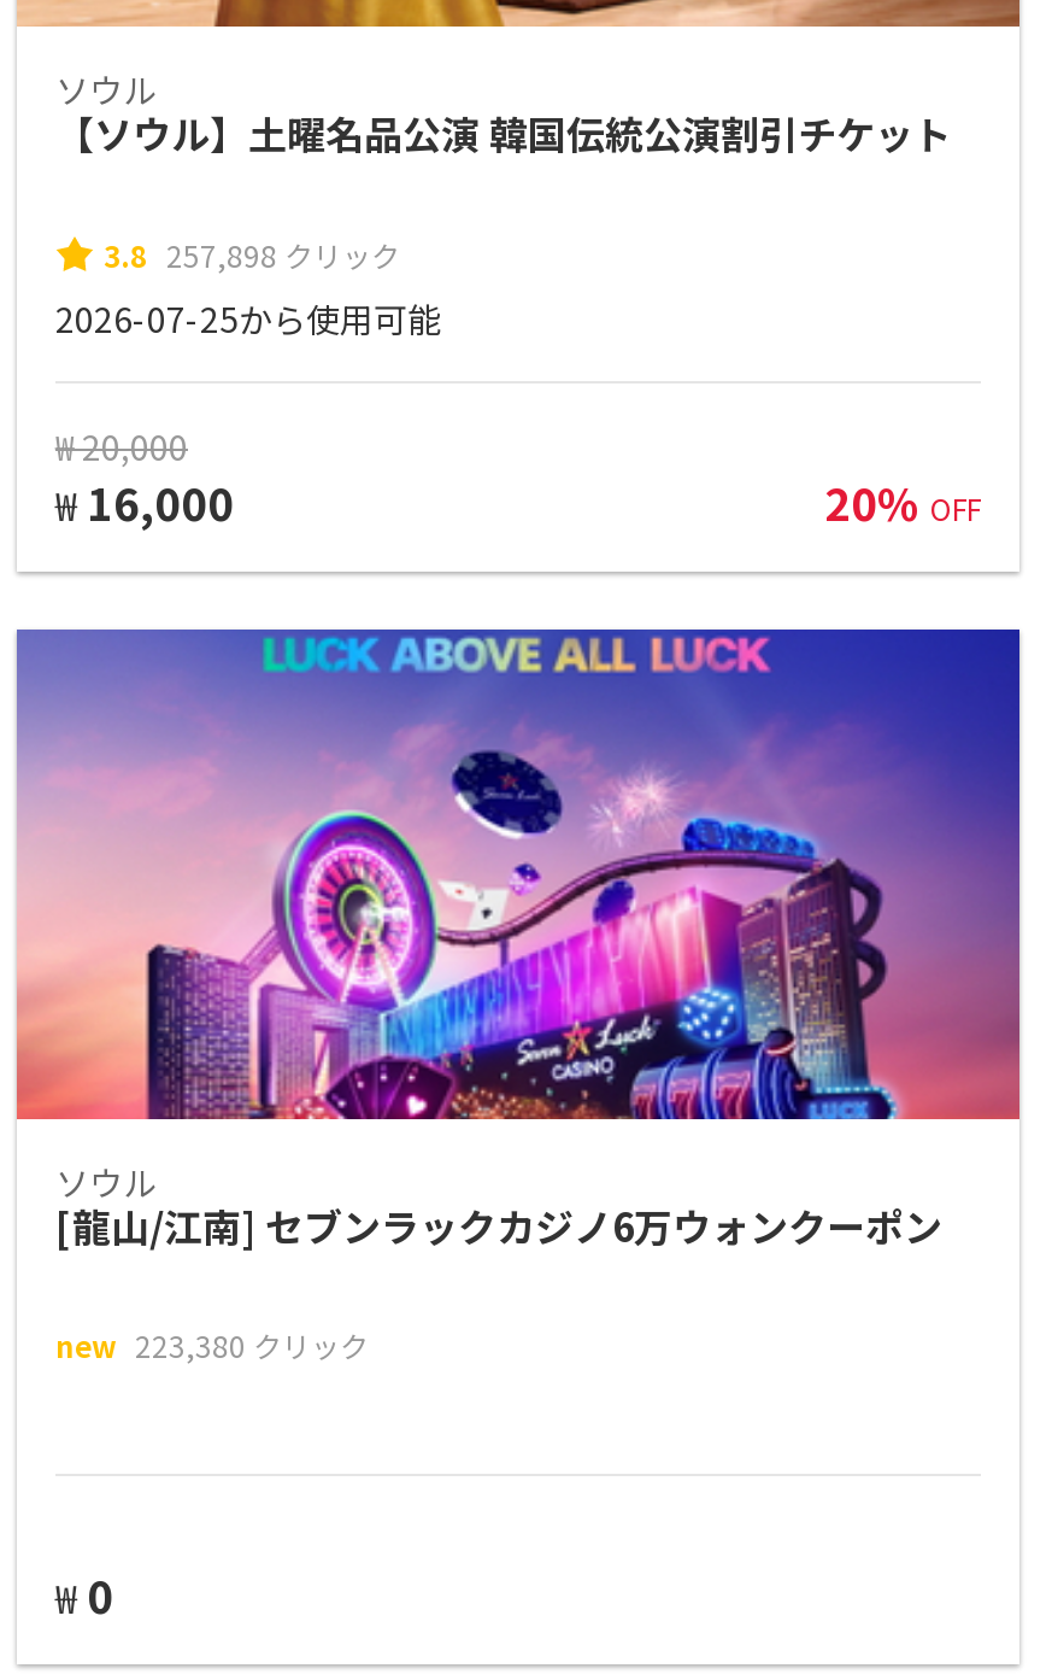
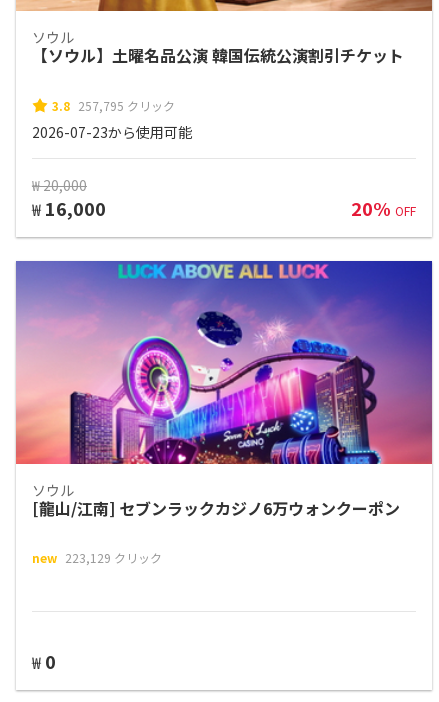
- 3.8 257,898 クリック
+ 3.8 257,795 クリック

- 2026-07-25から使用可能
+ 2026-07-23から使用可能

- new 223,380 クリック
+ new 223,129 クリック
